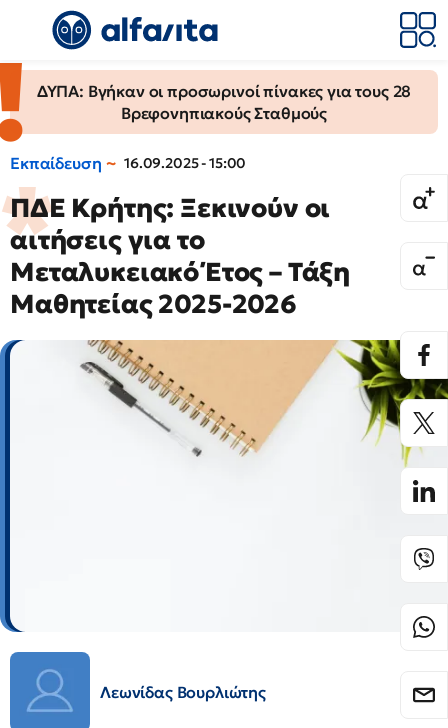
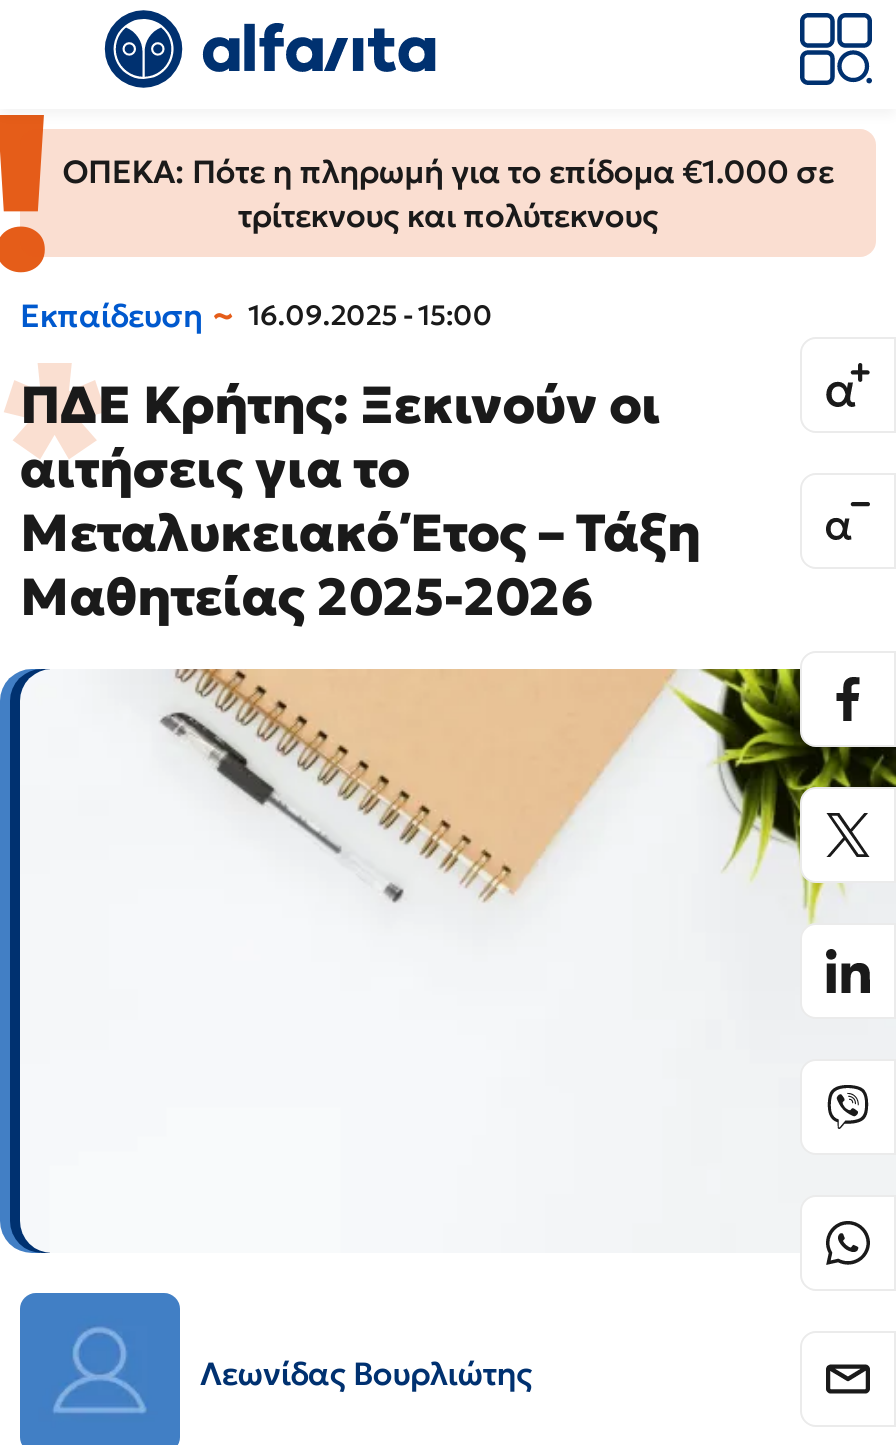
- ΔΥΠΑ: Βγήκαν οι προσωρινοί πίνακες για τους 28
- Βρεφονηπιακούς Σταθμούς
+ ΟΠΕΚΑ: Πότε η πληρωμή για το επίδομα €1.000 σε
+ τρίτεκνους και πολύτεκνους
